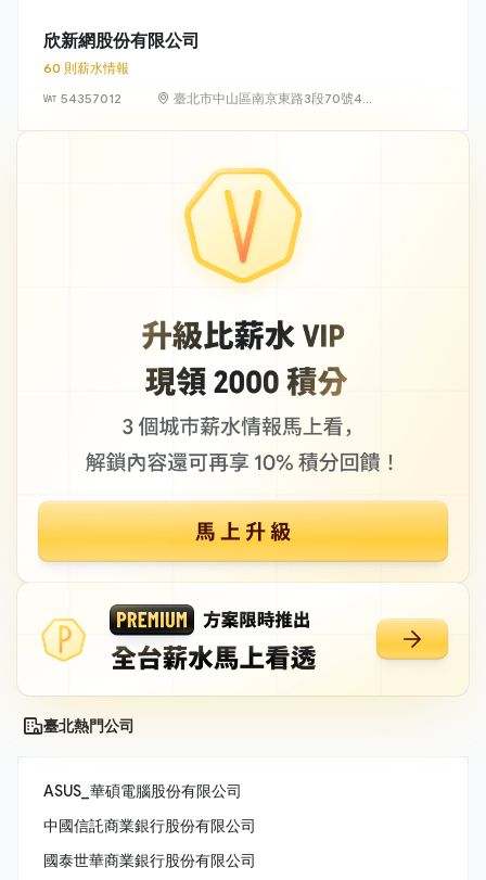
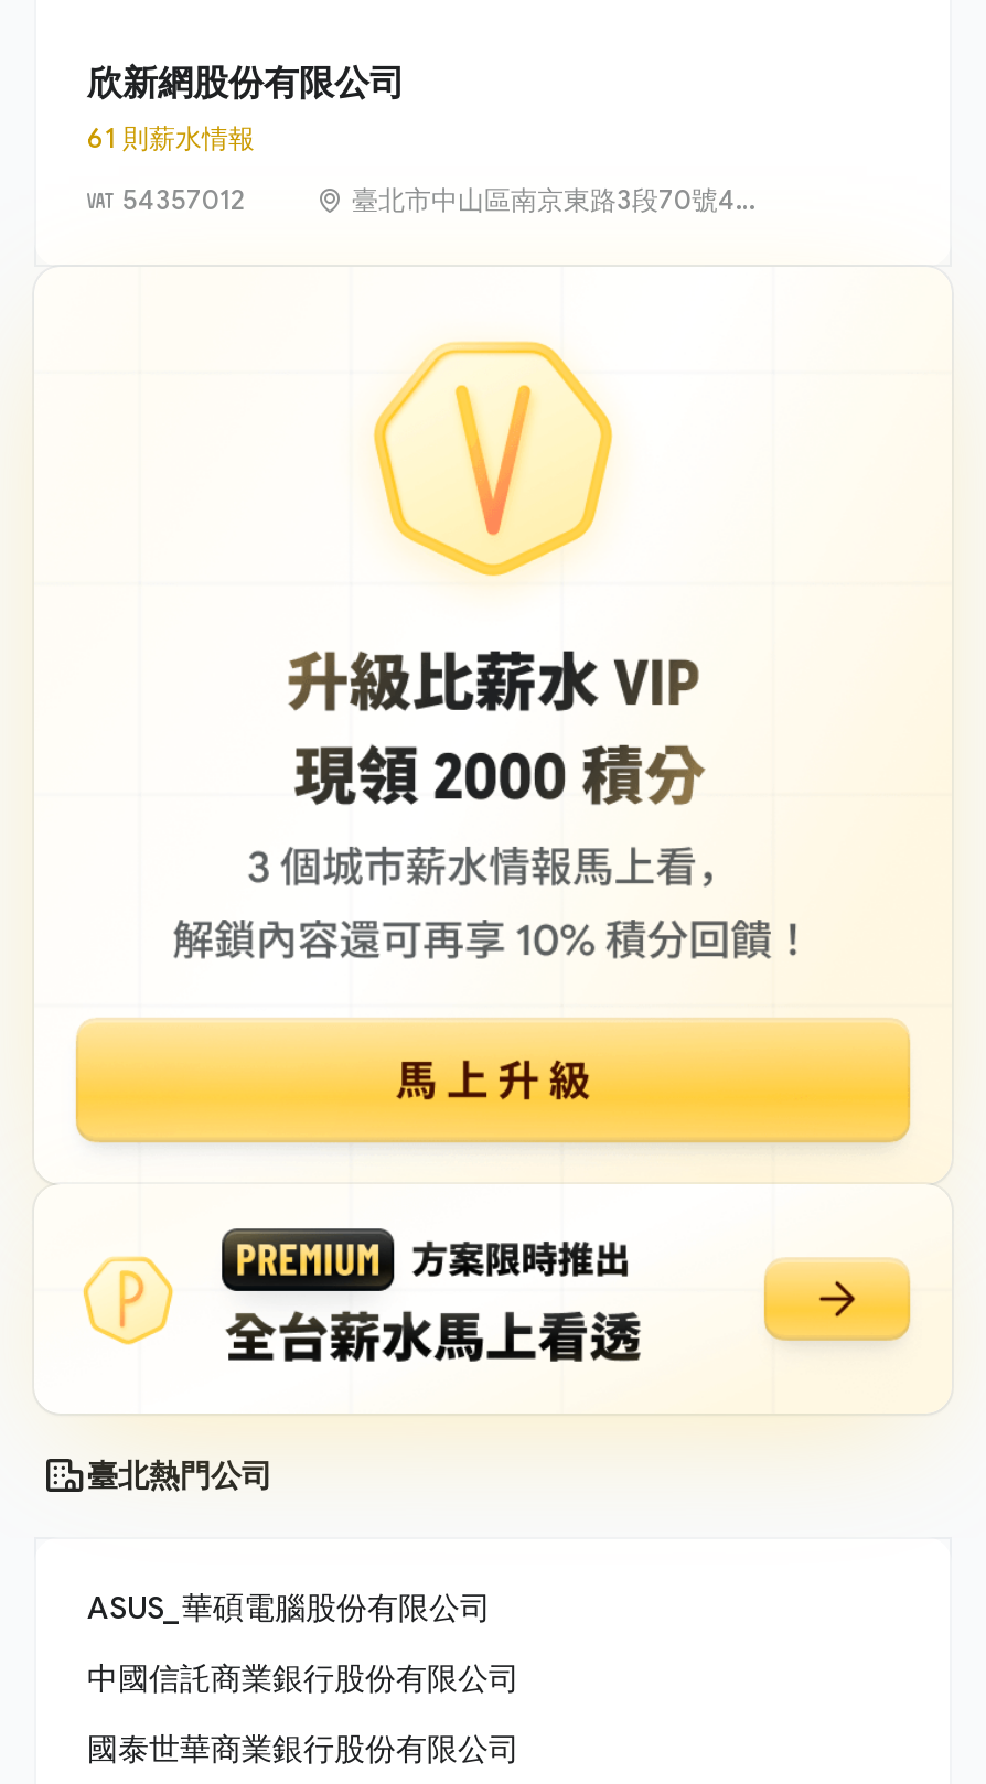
- 60 則薪水情報
+ 61 則薪水情報
